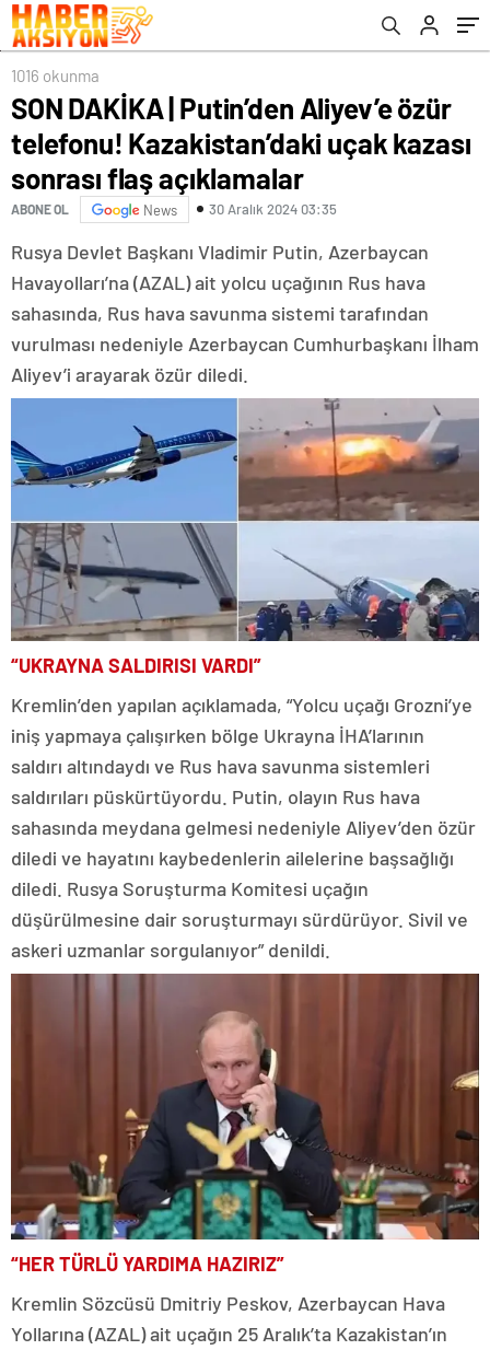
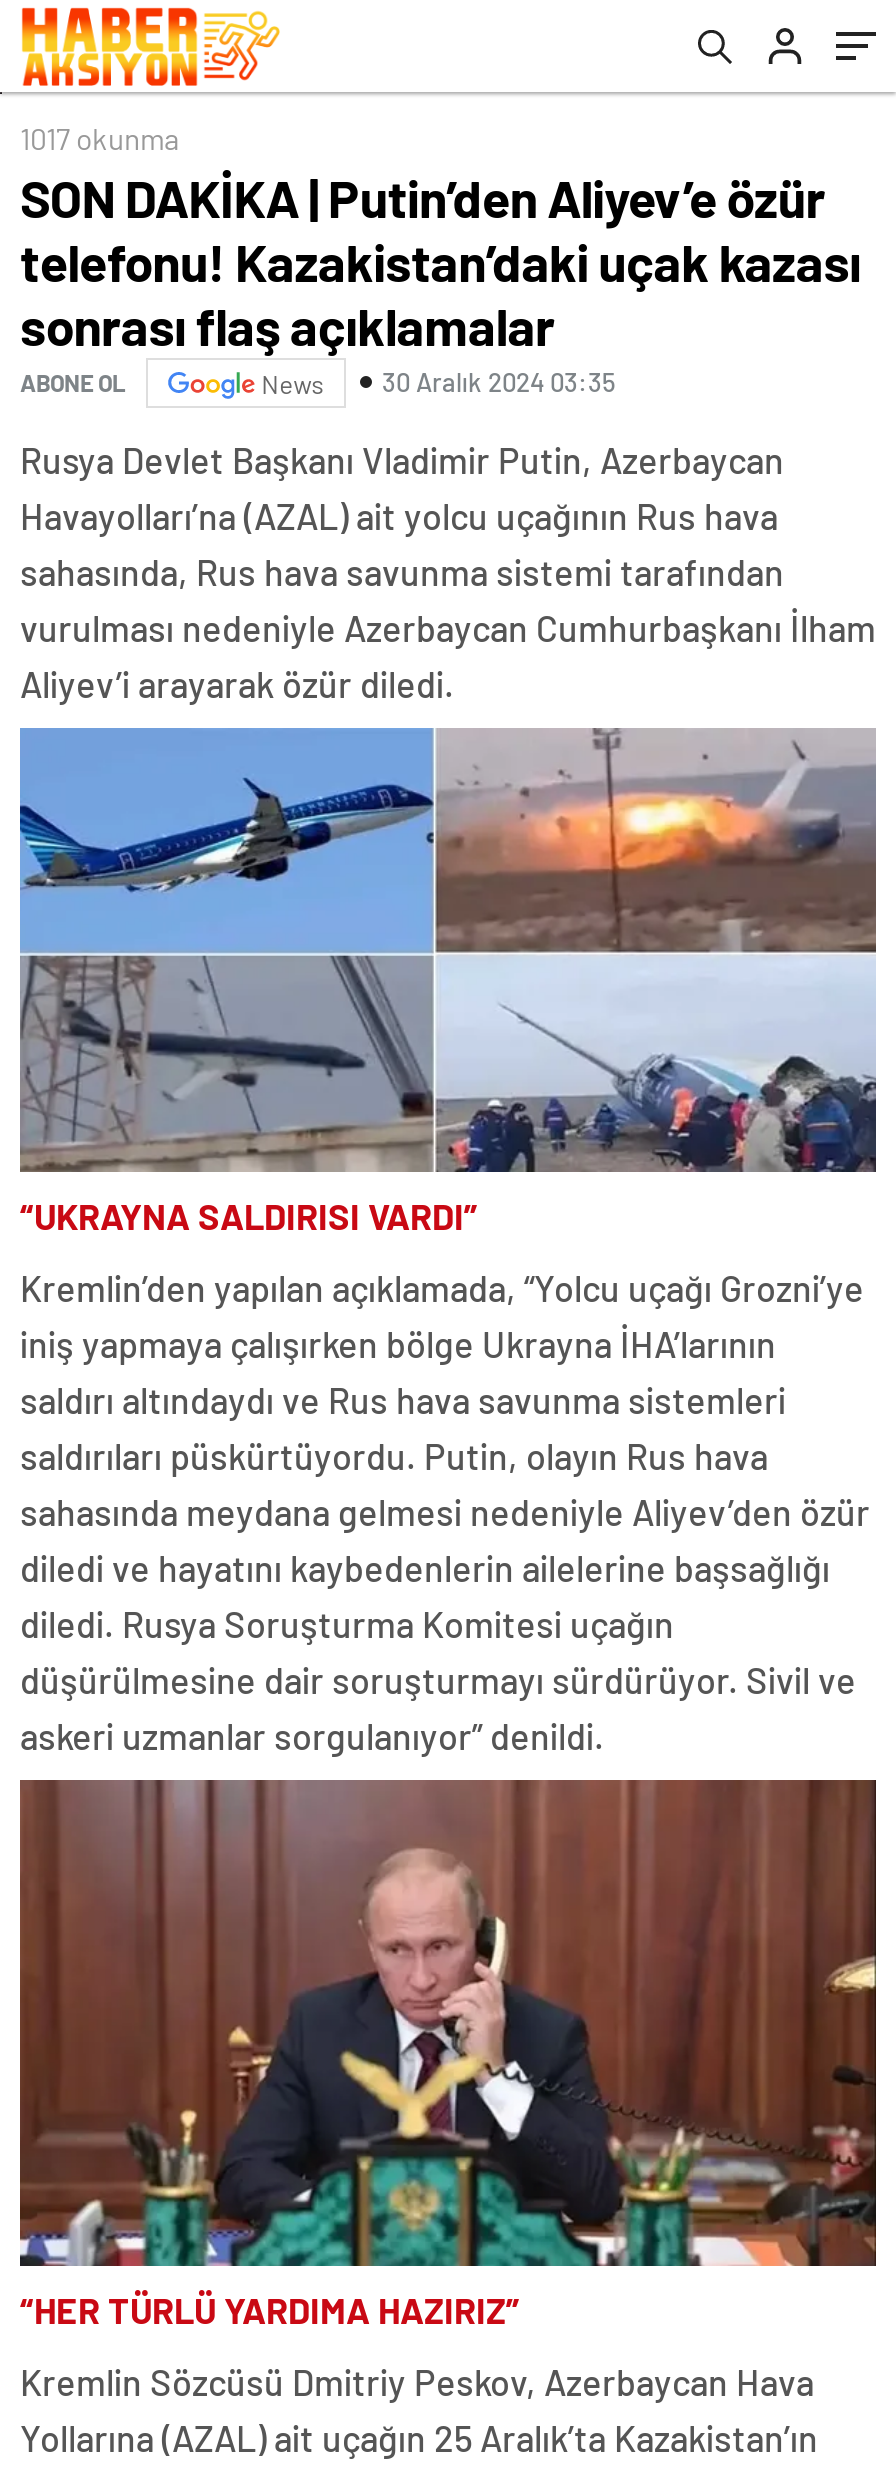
- 1016 okunma
+ 1017 okunma
